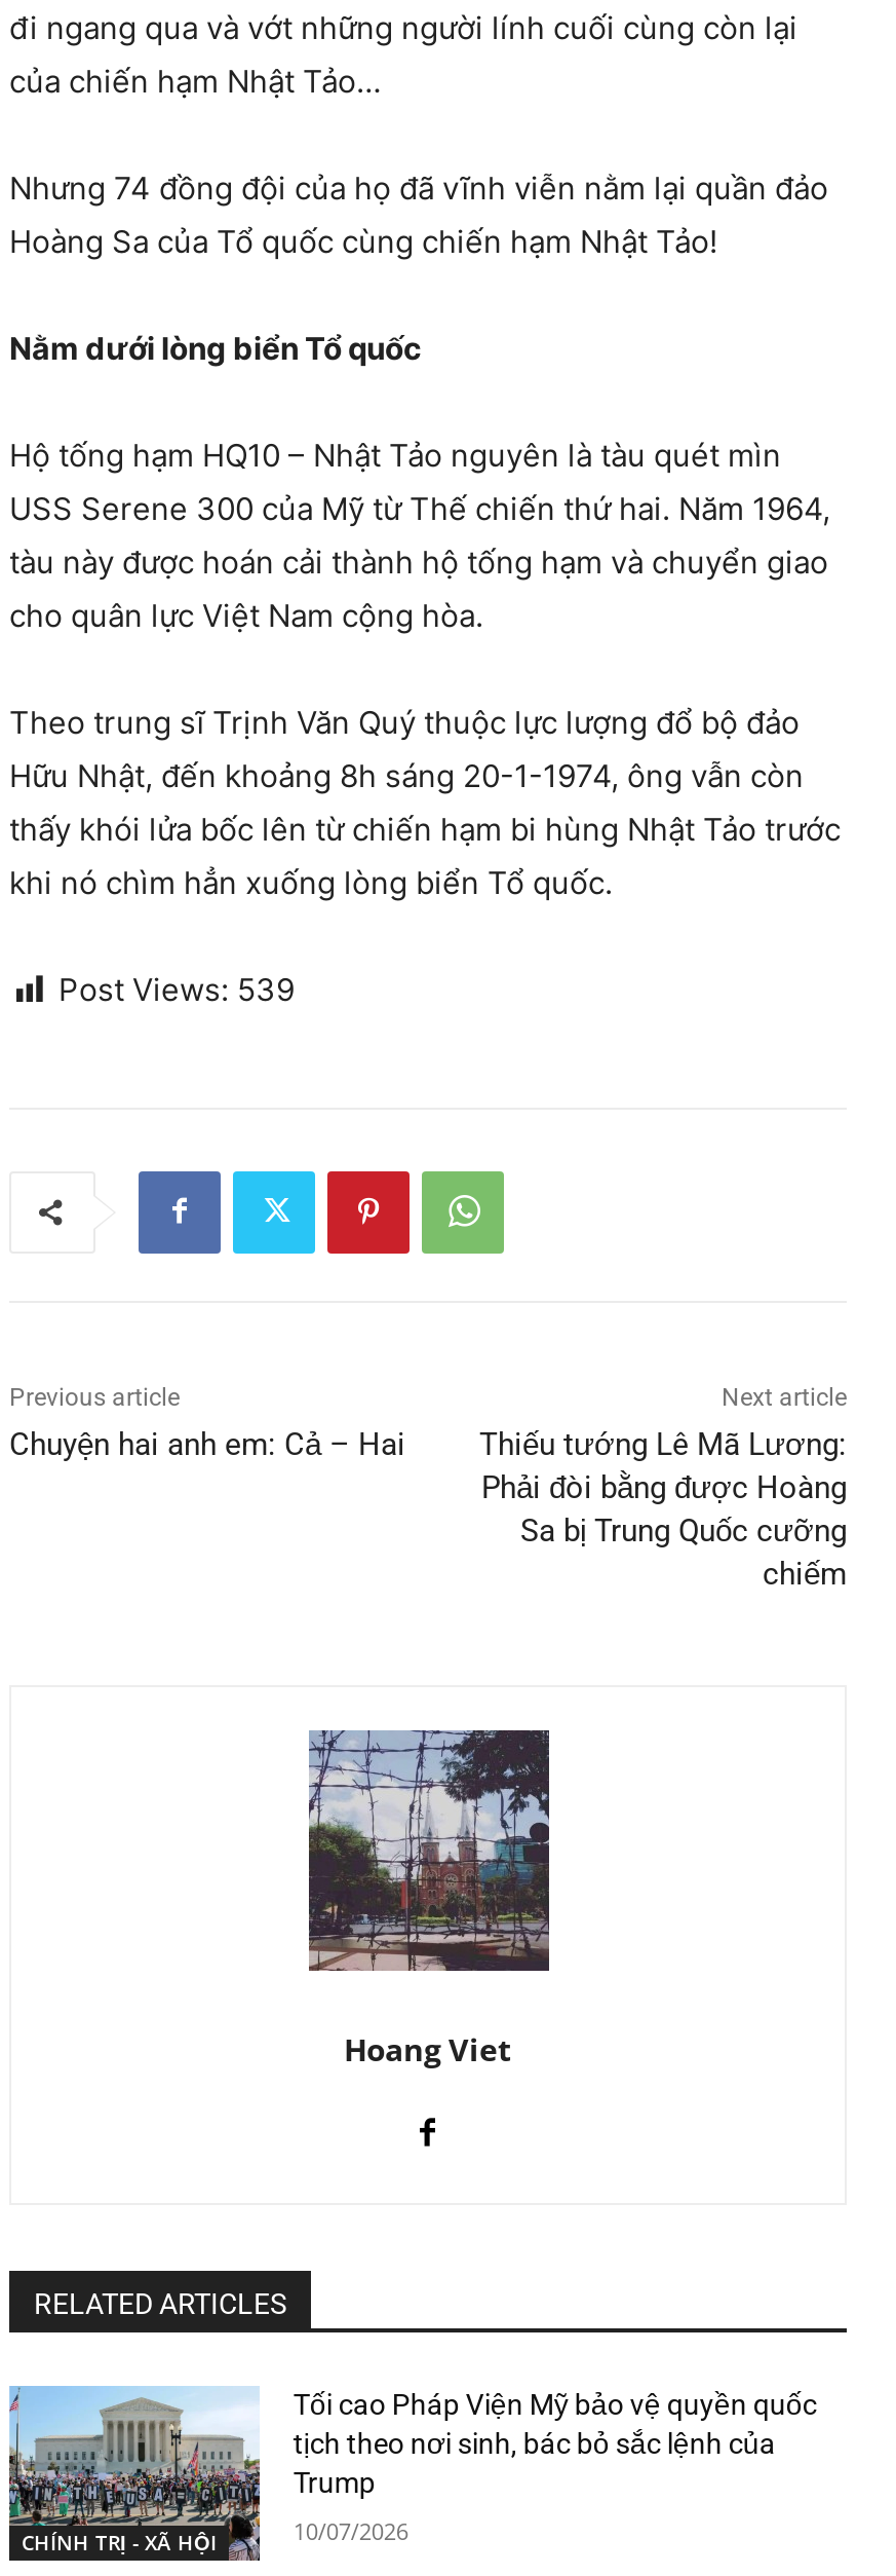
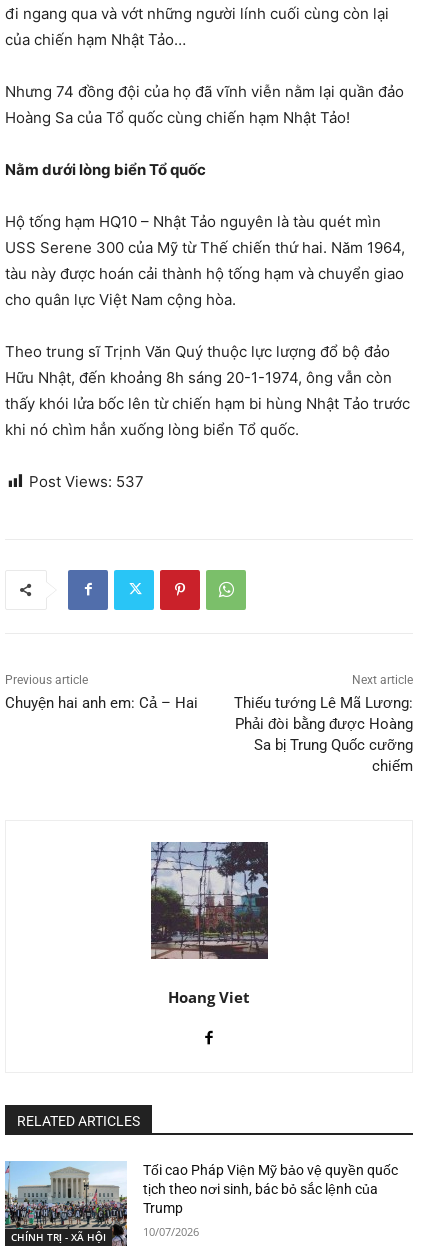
- Post Views: 539
+ Post Views: 537
